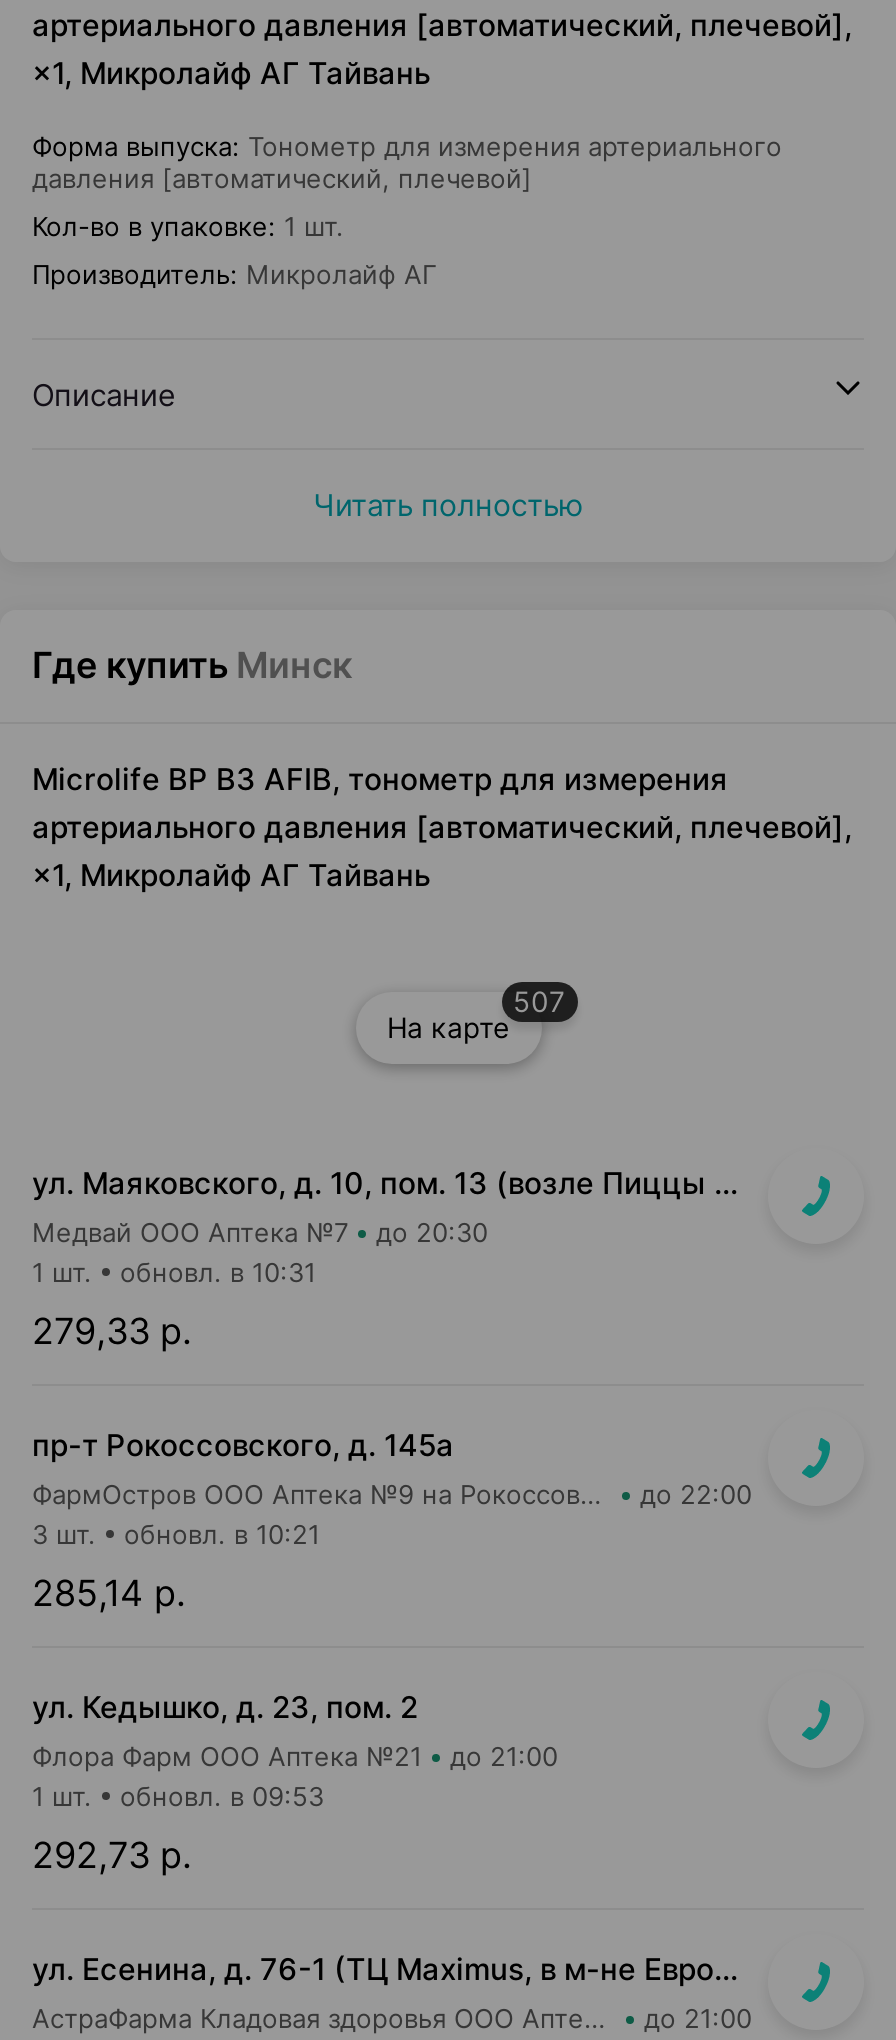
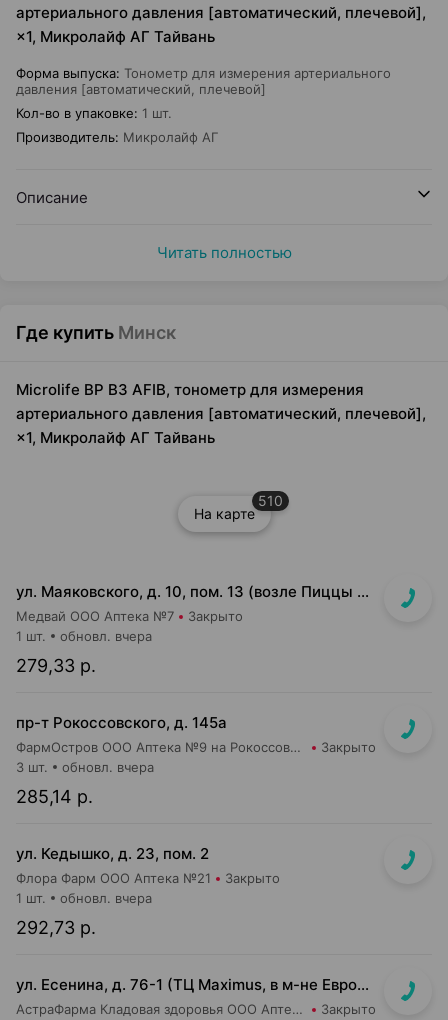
- 507
+ 510

- до 20:30
+ Закрыто

- обновл. в 10:31
+ обновл. вчера

- до 22:00
+ Закрыто

- обновл. в 10:21
+ обновл. вчера

- до 21:00
+ Закрыто

- обновл. в 09:53
+ обновл. вчера

- до 21:00
+ Закрыто
